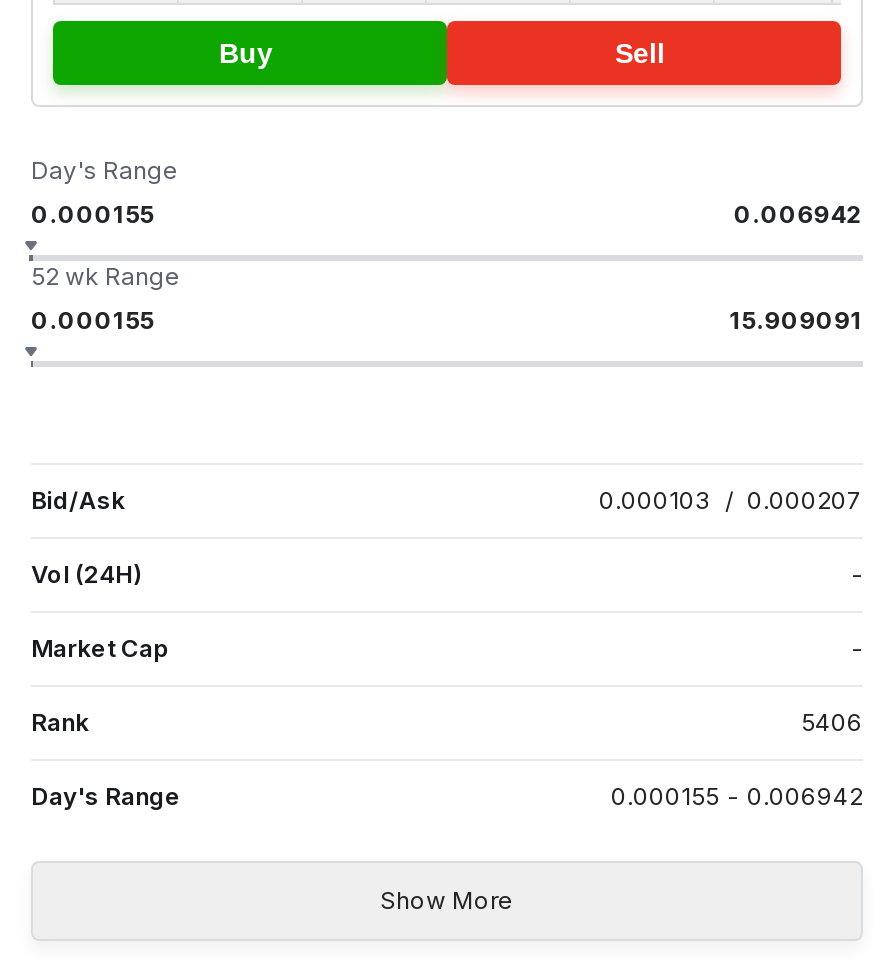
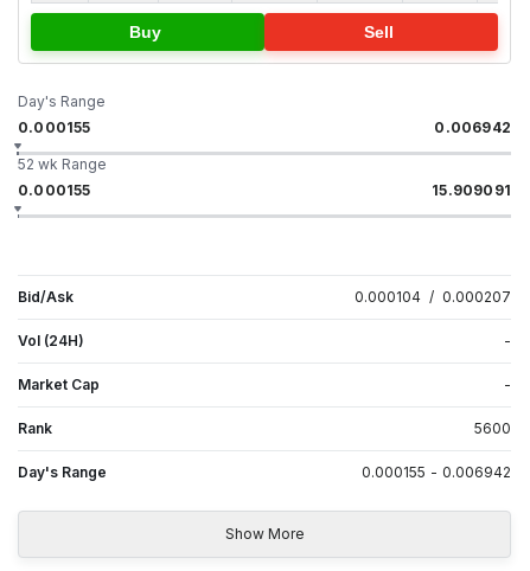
- 0.000103 / 0.000207
+ 0.000104 / 0.000207

- 5406
+ 5600
